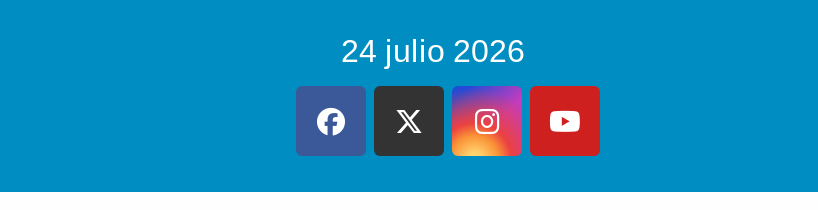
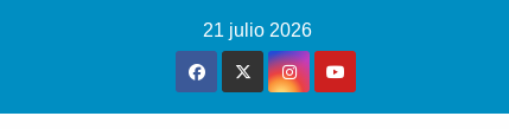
- 24 julio 2026
+ 21 julio 2026
